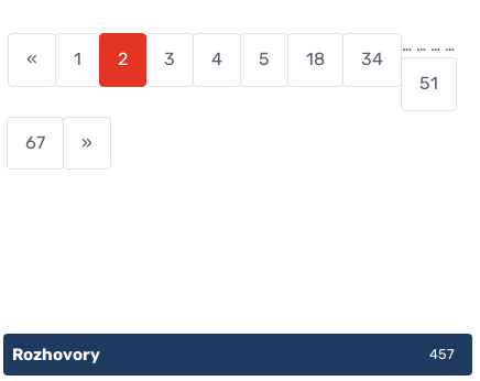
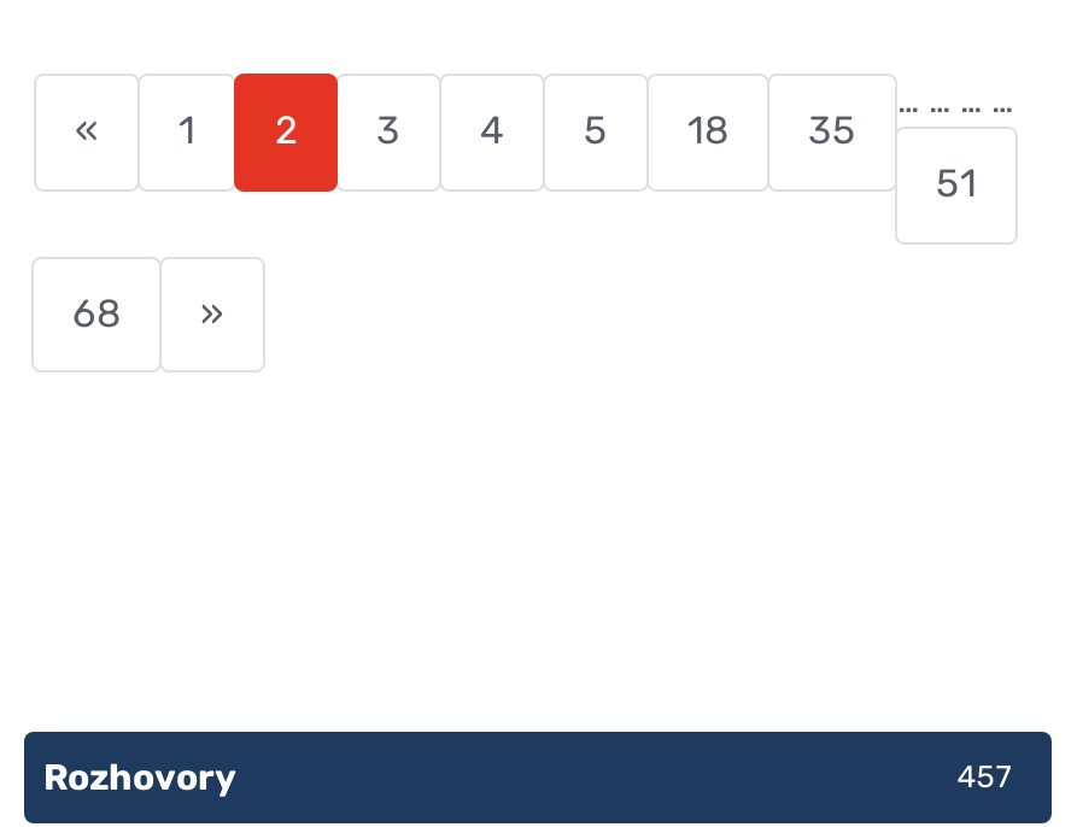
- 34
+ 35

- 67
+ 68
